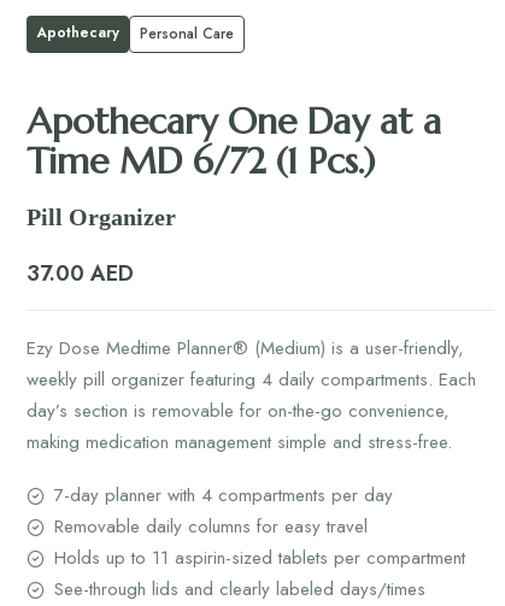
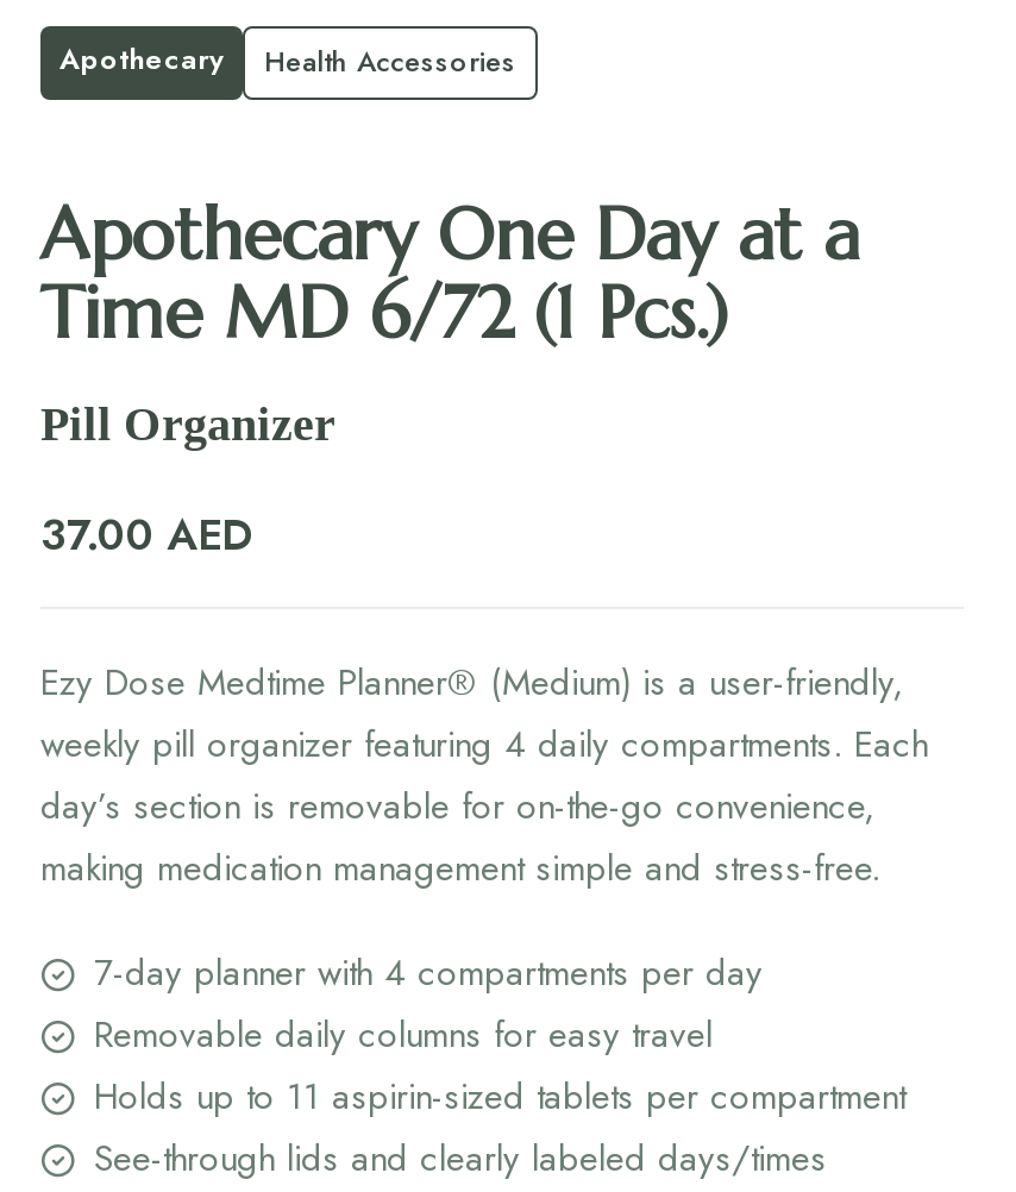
- Personal Care
+ Health Accessories
